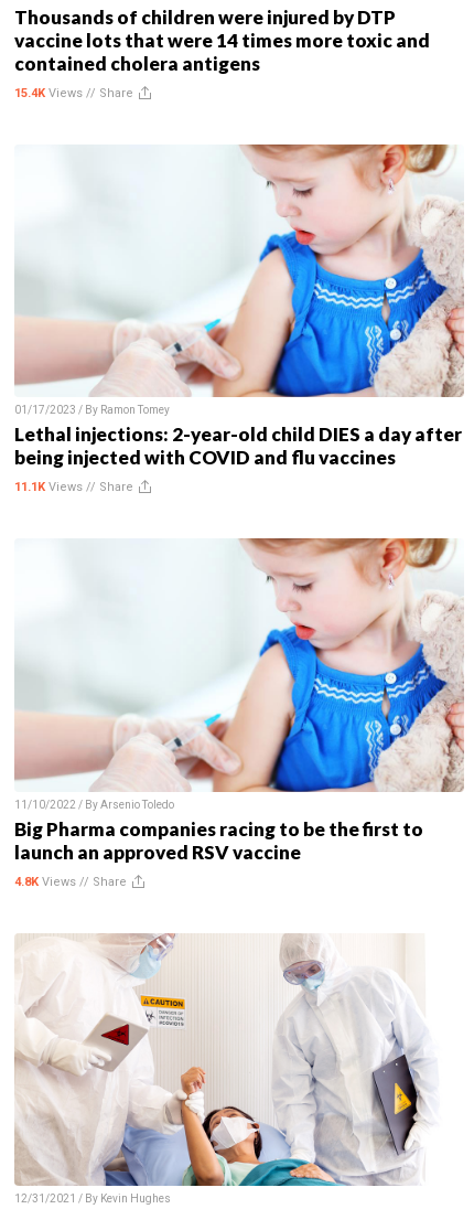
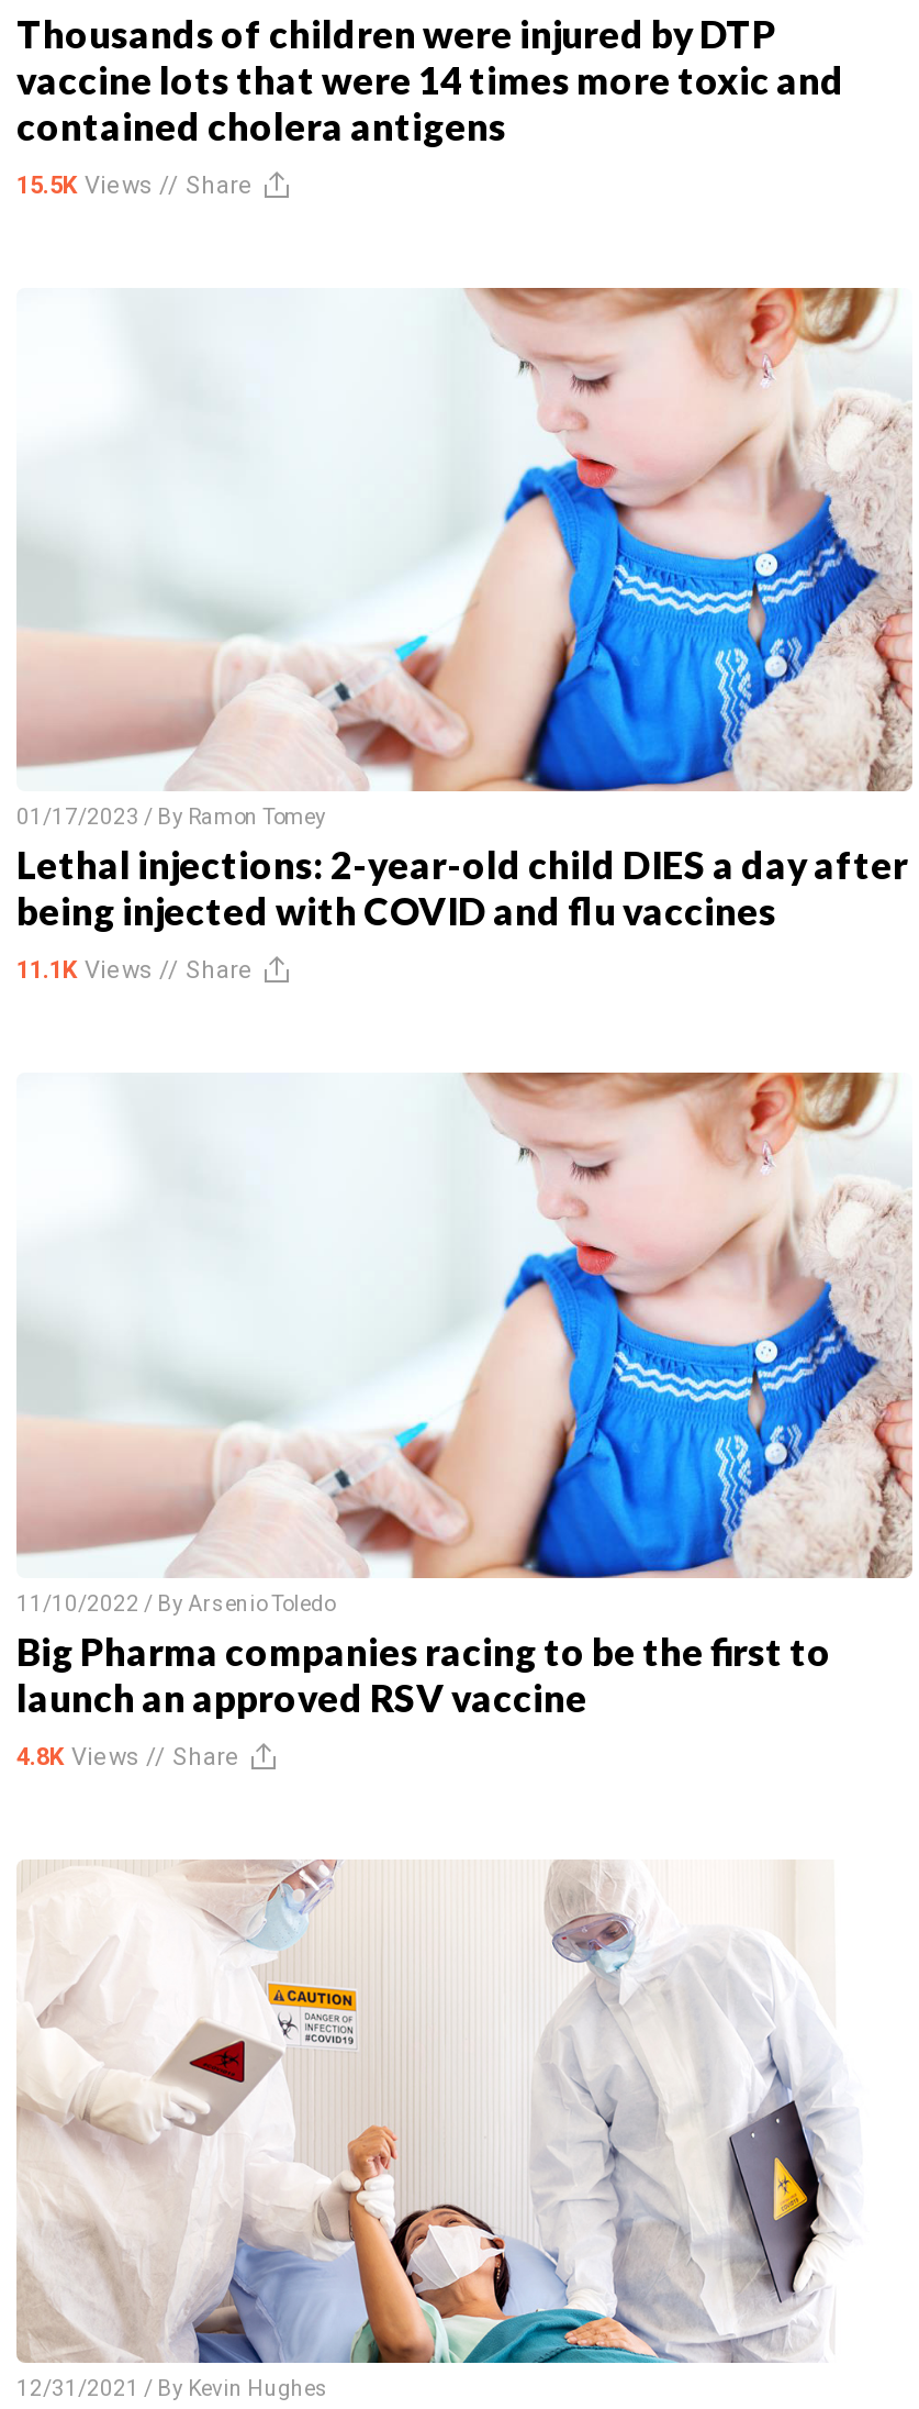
- 15.4K Views // Share
+ 15.5K Views // Share
